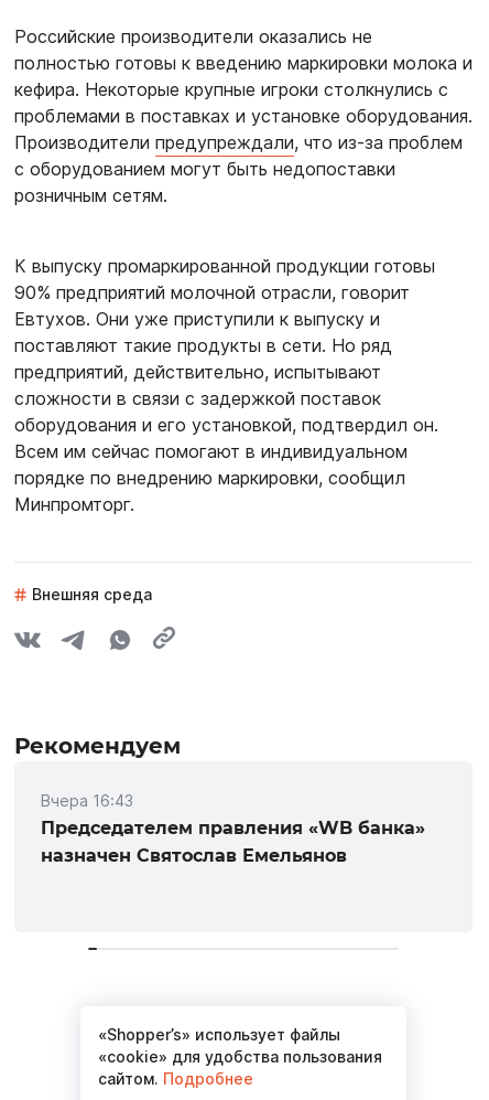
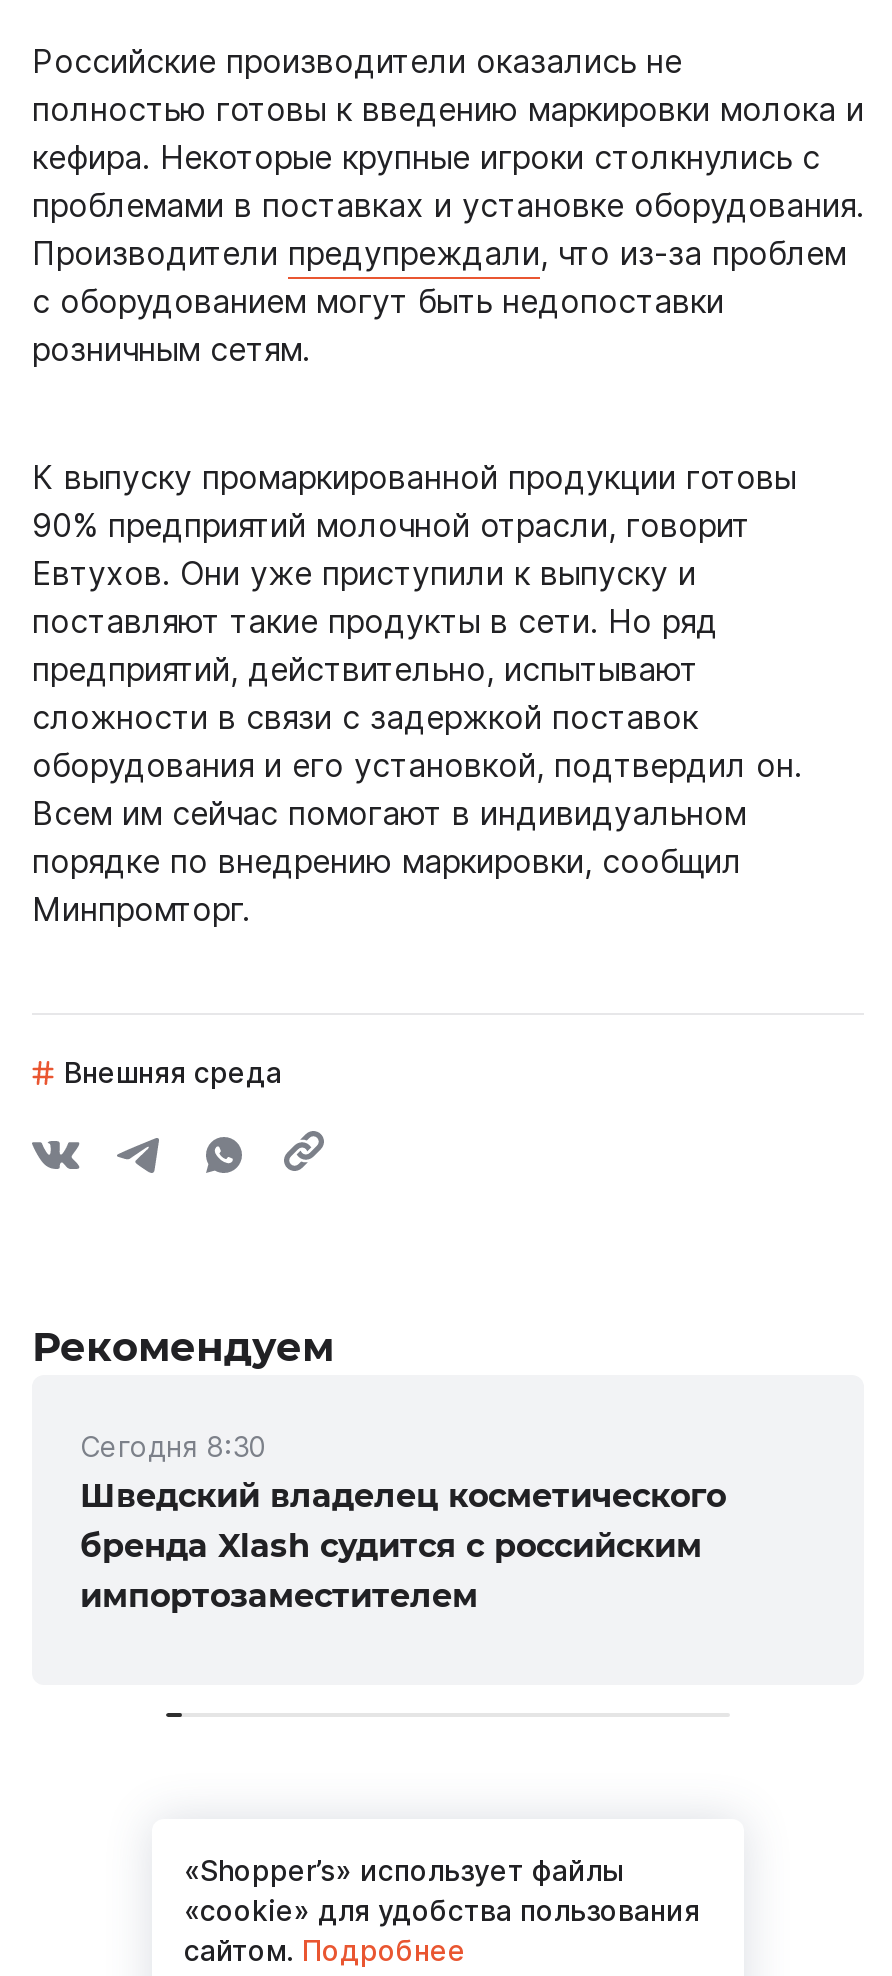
- Вчера 16:43
- Председателем правления «WB банка»
- назначен Святослав Емельянов
+ Сегодня 8:30
+ Шведский владелец косметического
+ бренда Xlash судится с российским
+ импортозаместителем
